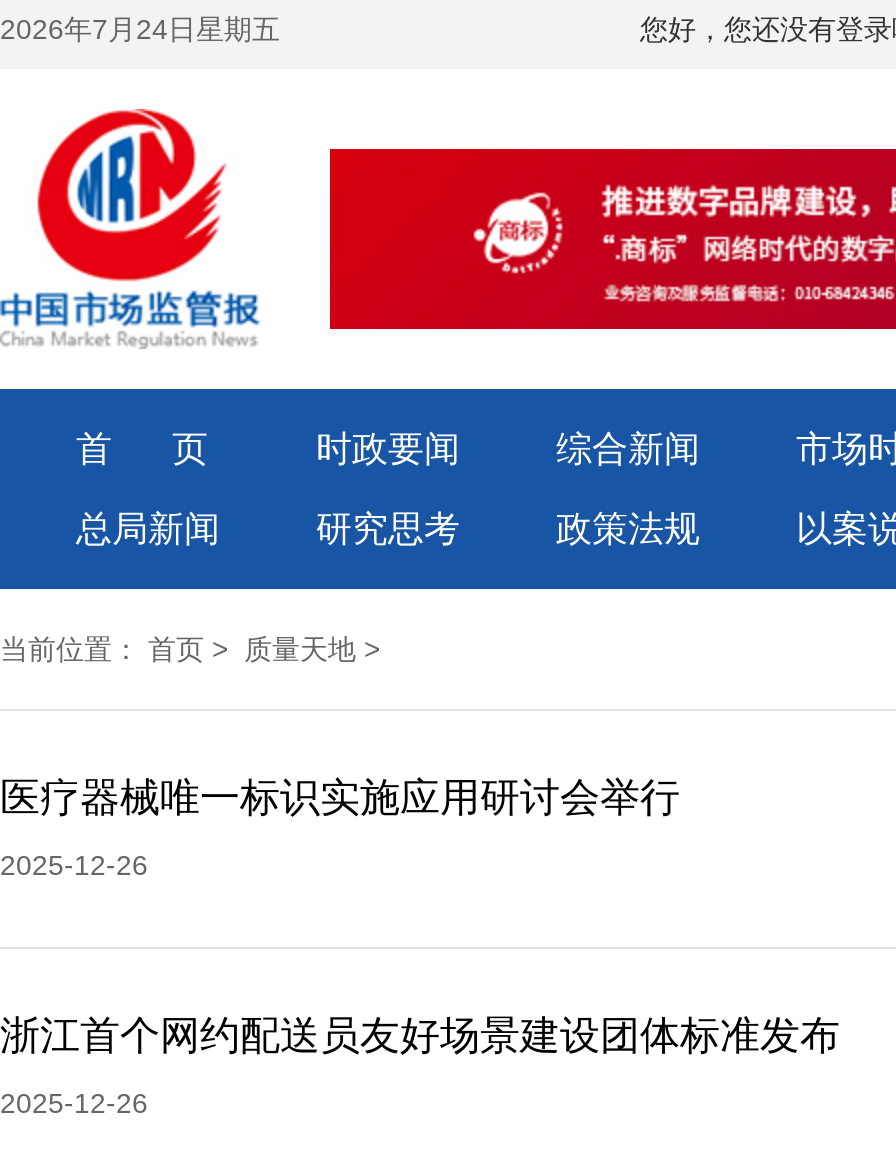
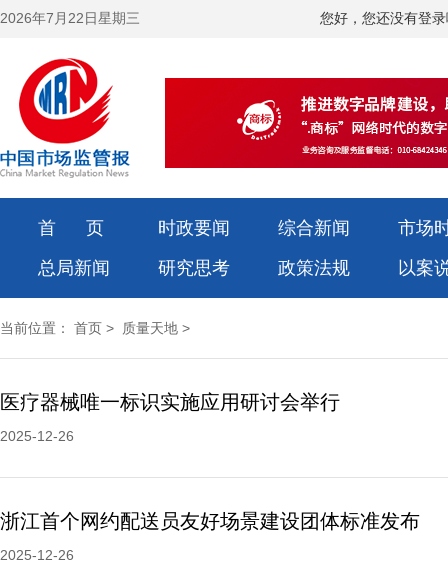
- 2026年7月24日星期五
+ 2026年7月22日星期三
